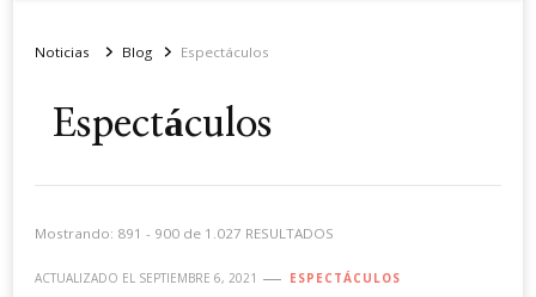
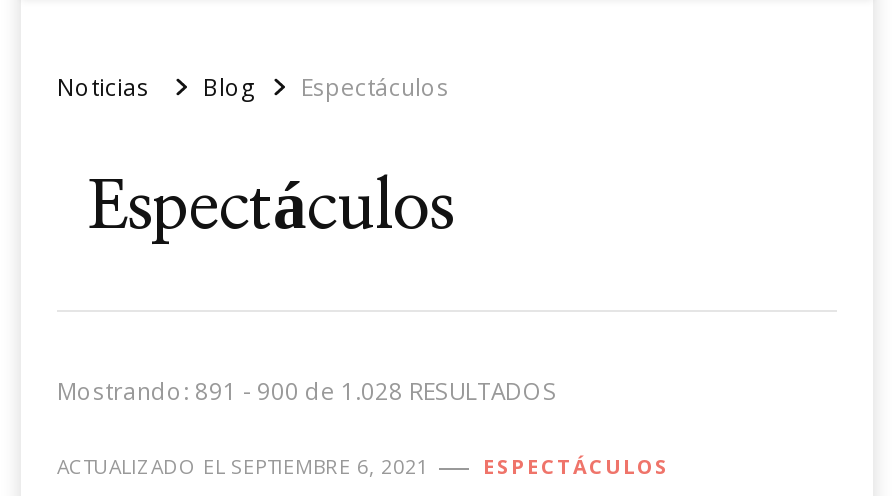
- Mostrando: 891 - 900 de 1.027 RESULTADOS
+ Mostrando: 891 - 900 de 1.028 RESULTADOS
